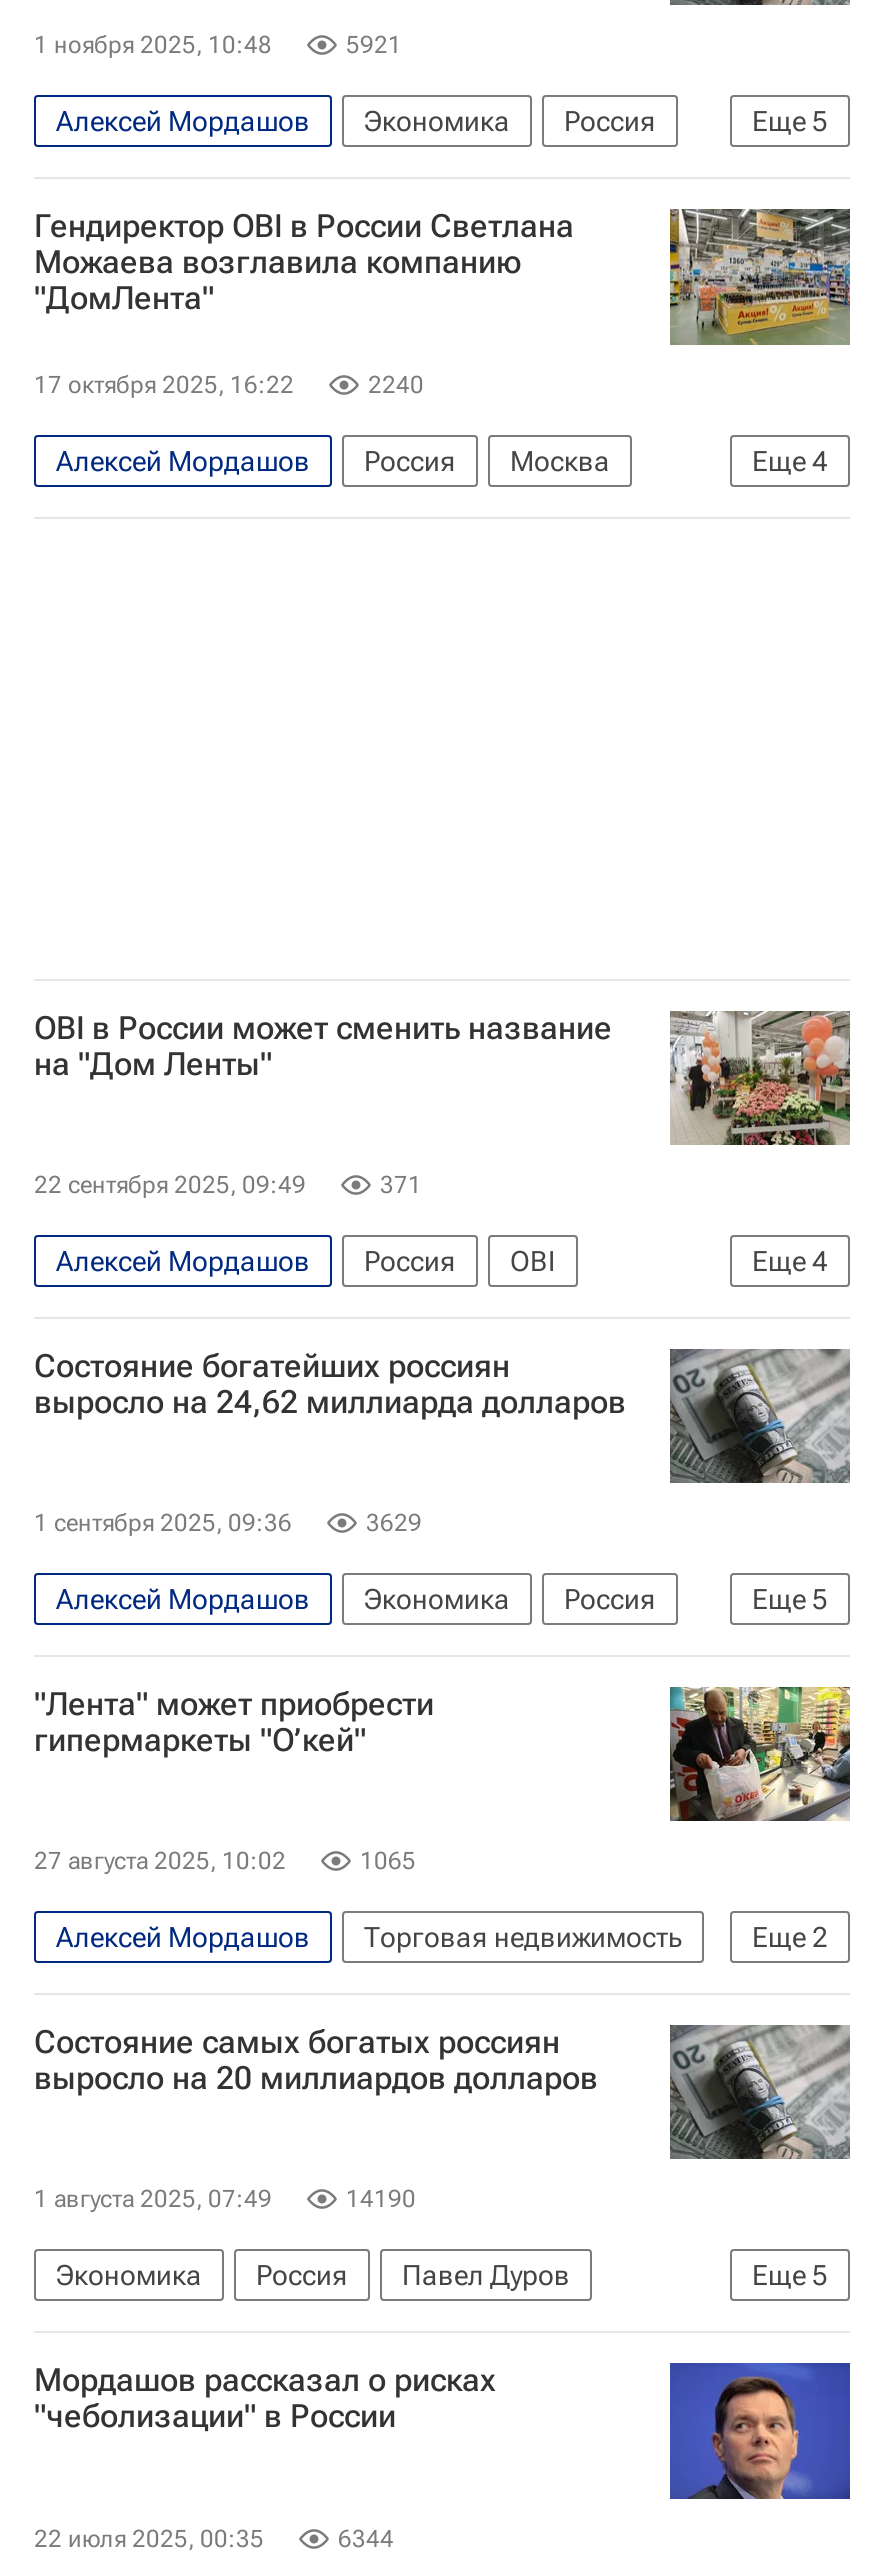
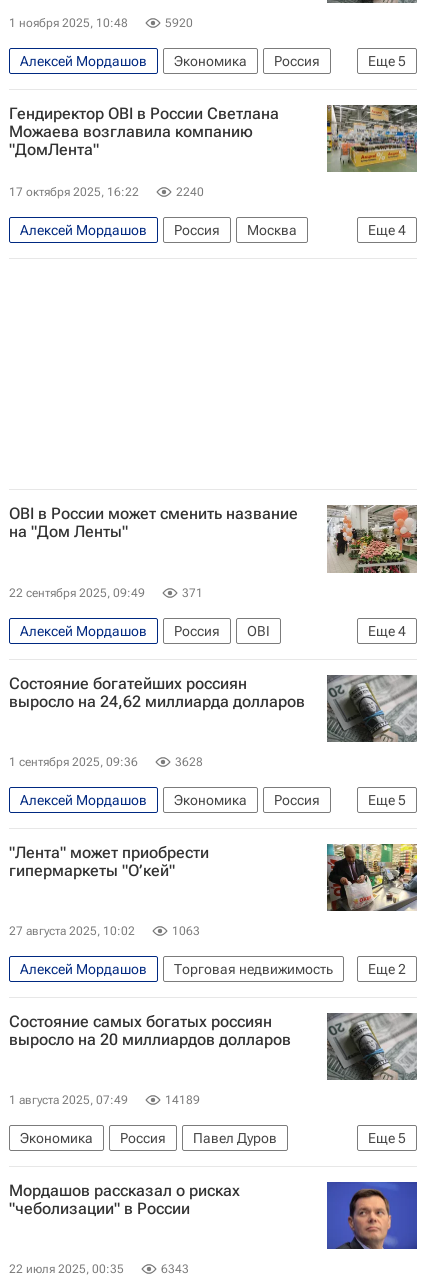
- 5921
+ 5920

- 3629
+ 3628

- 1065
+ 1063

- 14190
+ 14189

- 6344
+ 6343
